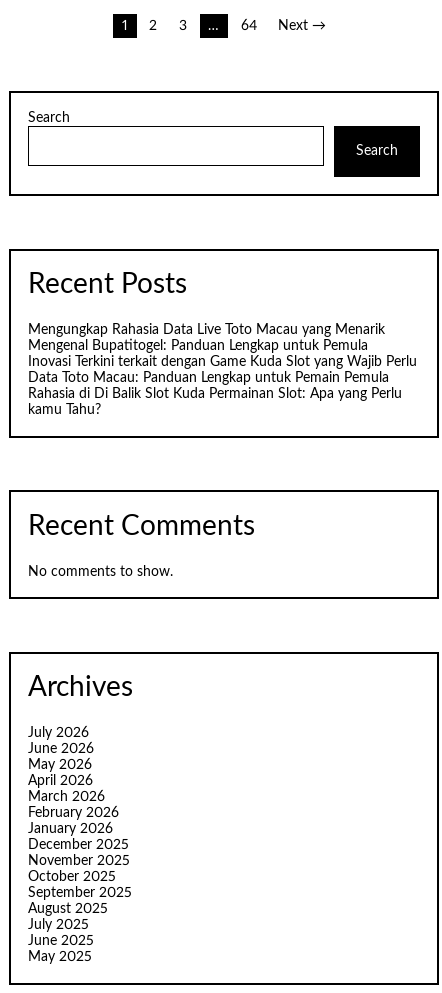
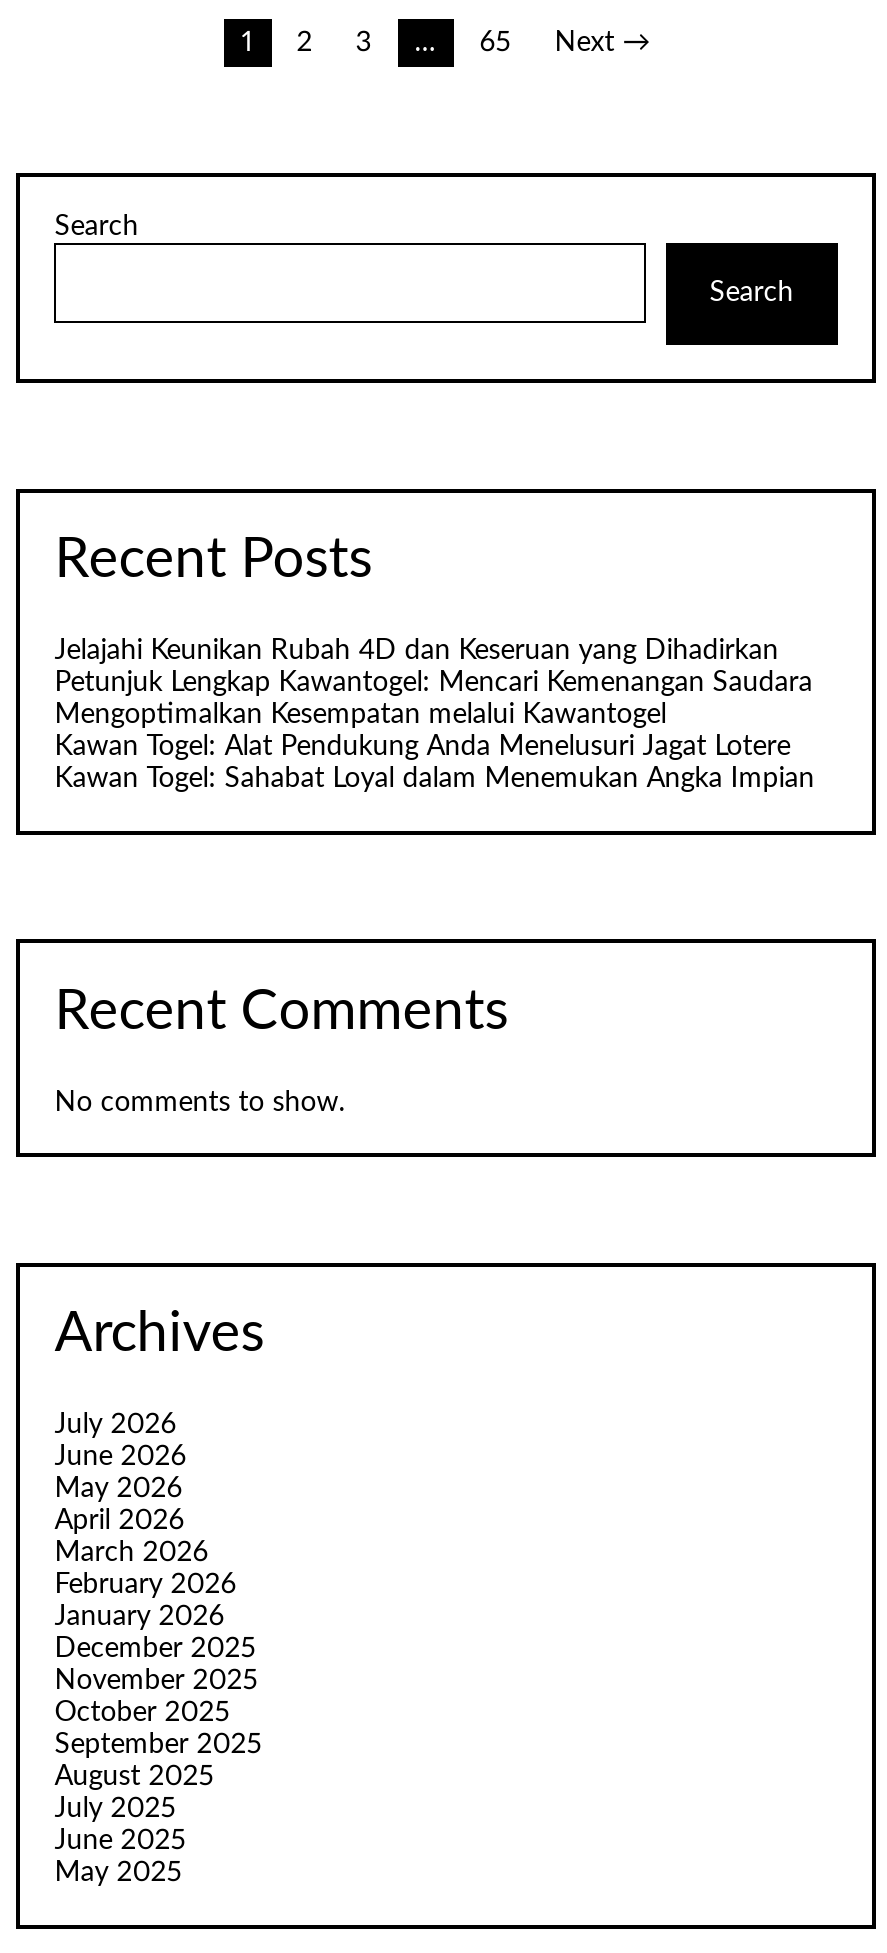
- 64
+ 65

- Mengungkap Rahasia Data Live Toto Macau yang Menarik
- Mengenal Bupatitogel: Panduan Lengkap untuk Pemula
- Inovasi Terkini terkait dengan Game Kuda Slot yang Wajib Perlu
- Data Toto Macau: Panduan Lengkap untuk Pemain Pemula
- Rahasia di Di Balik Slot Kuda Permainan Slot: Apa yang Perlu
- kamu Tahu?
+ Jelajahi Keunikan Rubah 4D dan Keseruan yang Dihadirkan
+ Petunjuk Lengkap Kawantogel: Mencari Kemenangan Saudara
+ Mengoptimalkan Kesempatan melalui Kawantogel
+ Kawan Togel: Alat Pendukung Anda Menelusuri Jagat Lotere
+ Kawan Togel: Sahabat Loyal dalam Menemukan Angka Impian
